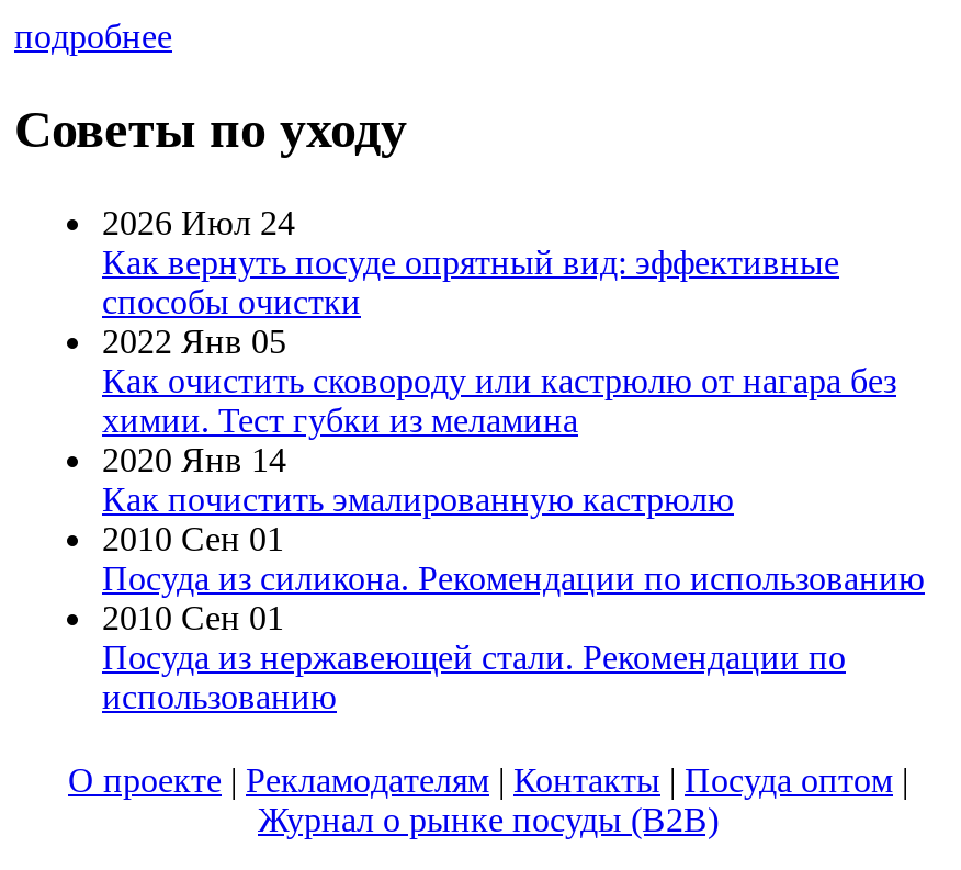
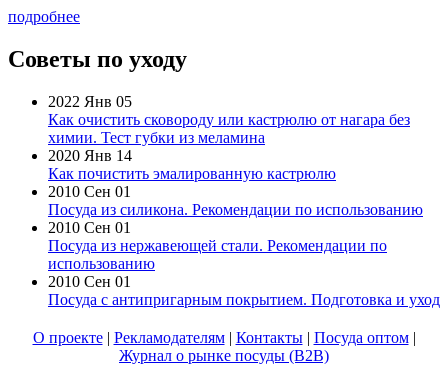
- 2026 Июл 24
- Как вернуть посуде опрятный вид: эффективные
- способы очистки

moved up: 2022 Янв 05 | Как очистить сковороду или кастрюлю от нагара без | химии. Тест губки из меламина | ... | Посуда из нержавеющей стали. Рекомендации по | использованию

+ 2010 Сен 01
+ Посуда с антипригарным покрытием. Подготовка и уход
